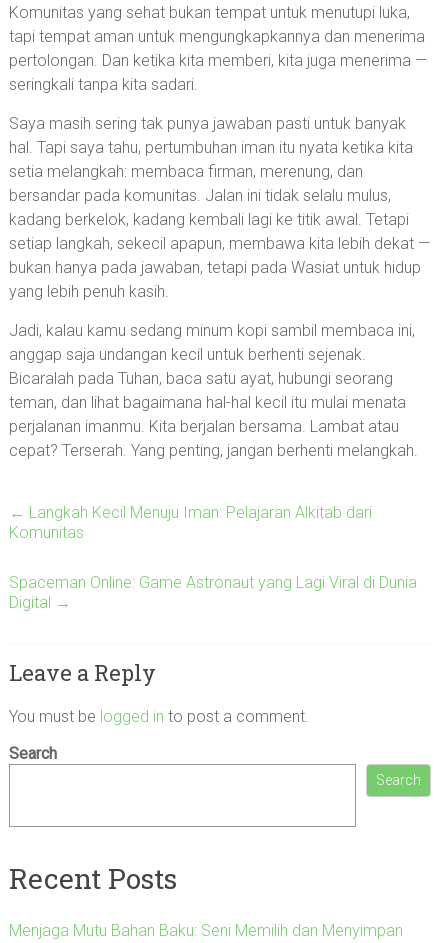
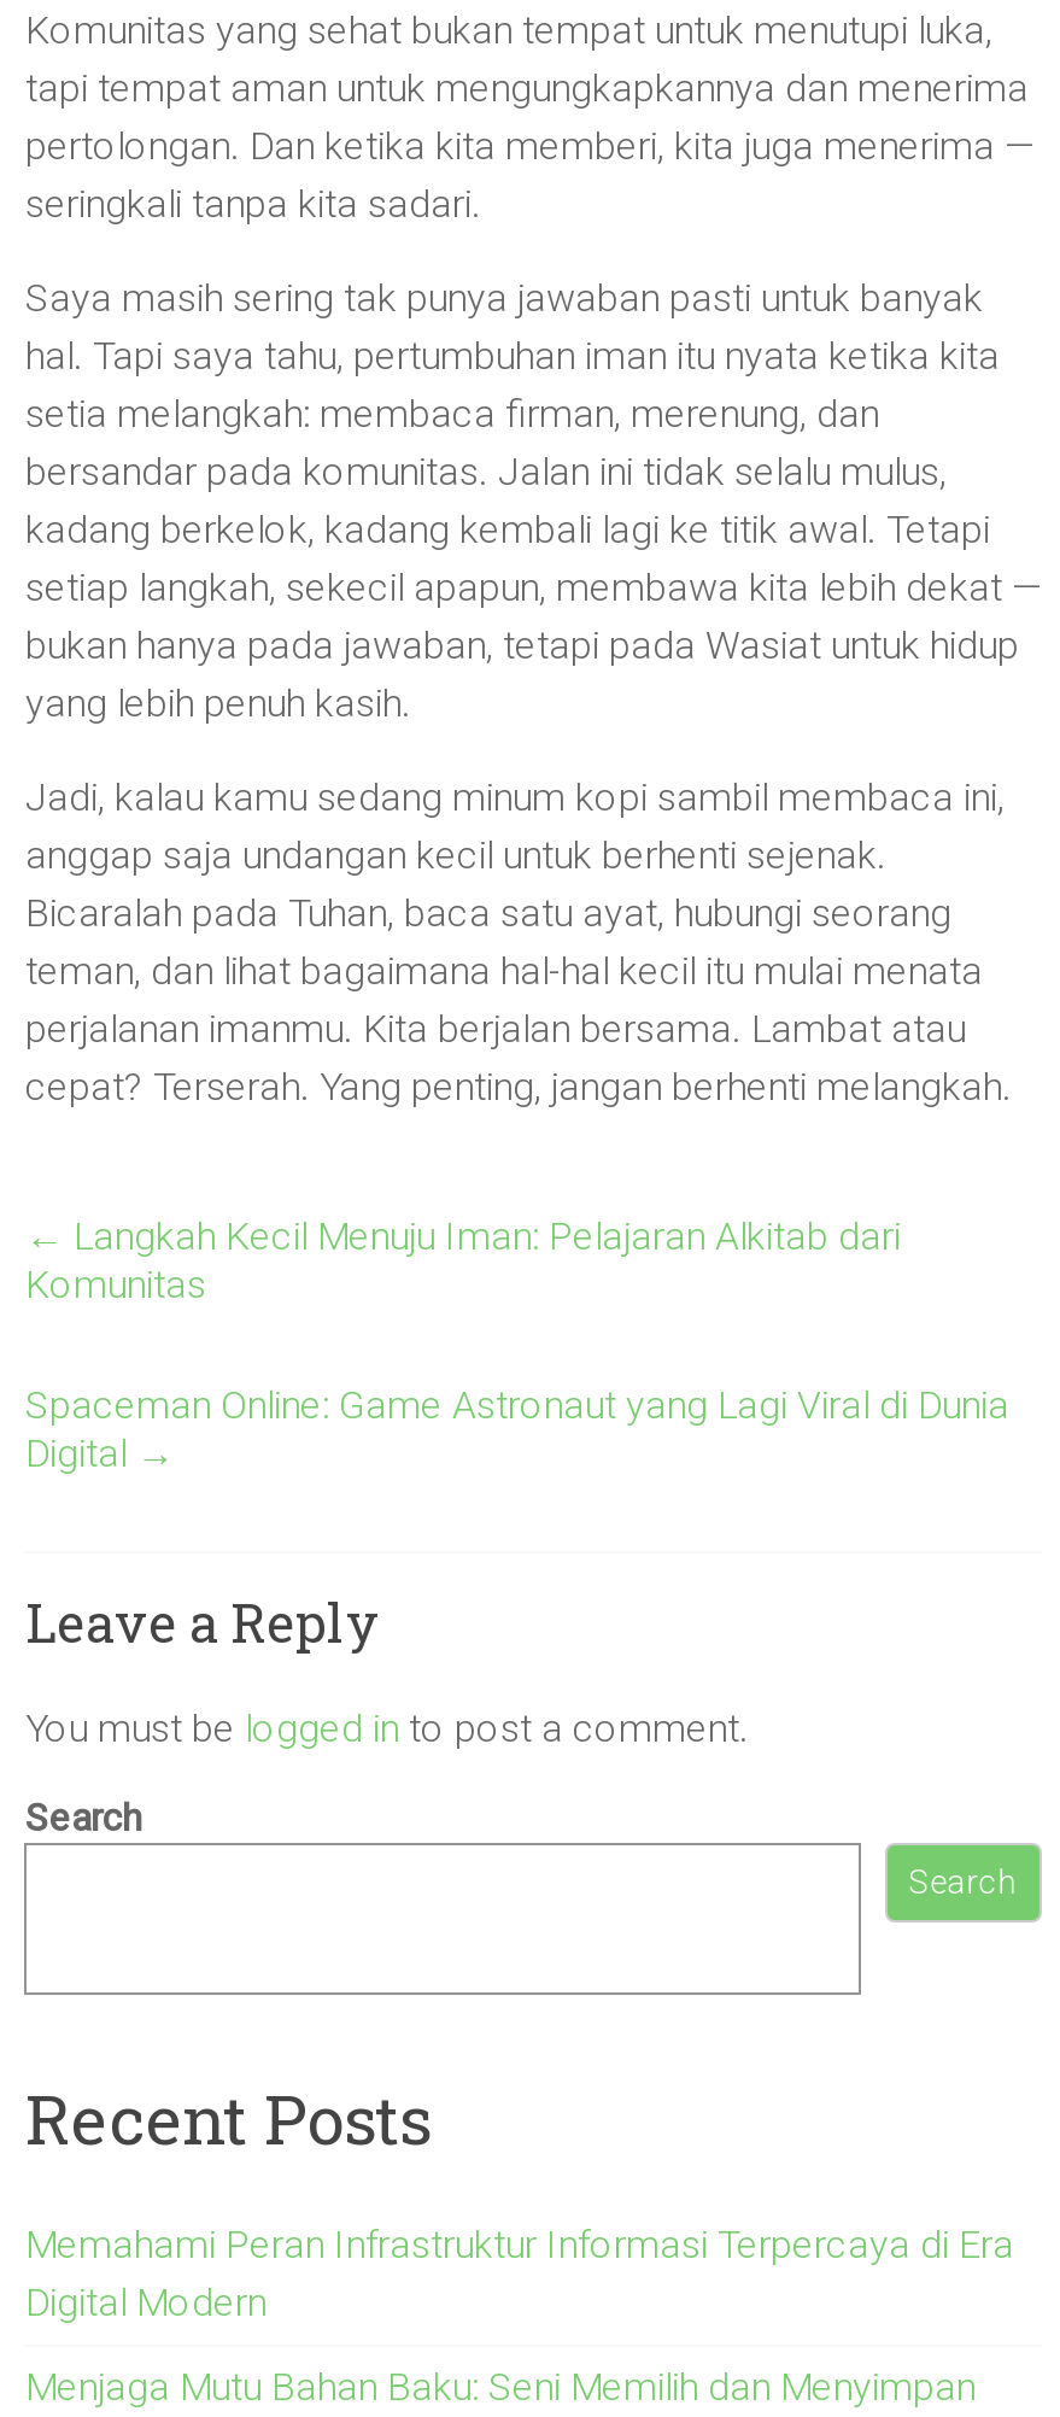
+ Memahami Peran Infrastruktur Informasi Terpercaya di Era
+ Digital Modern
